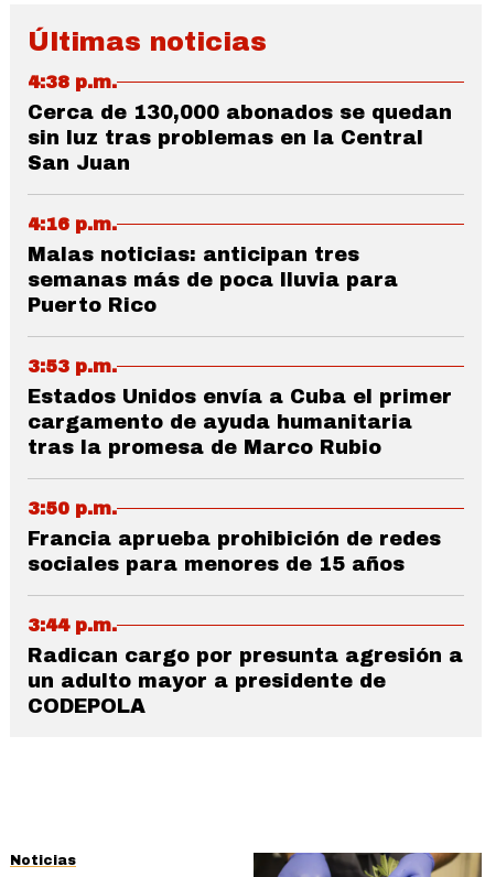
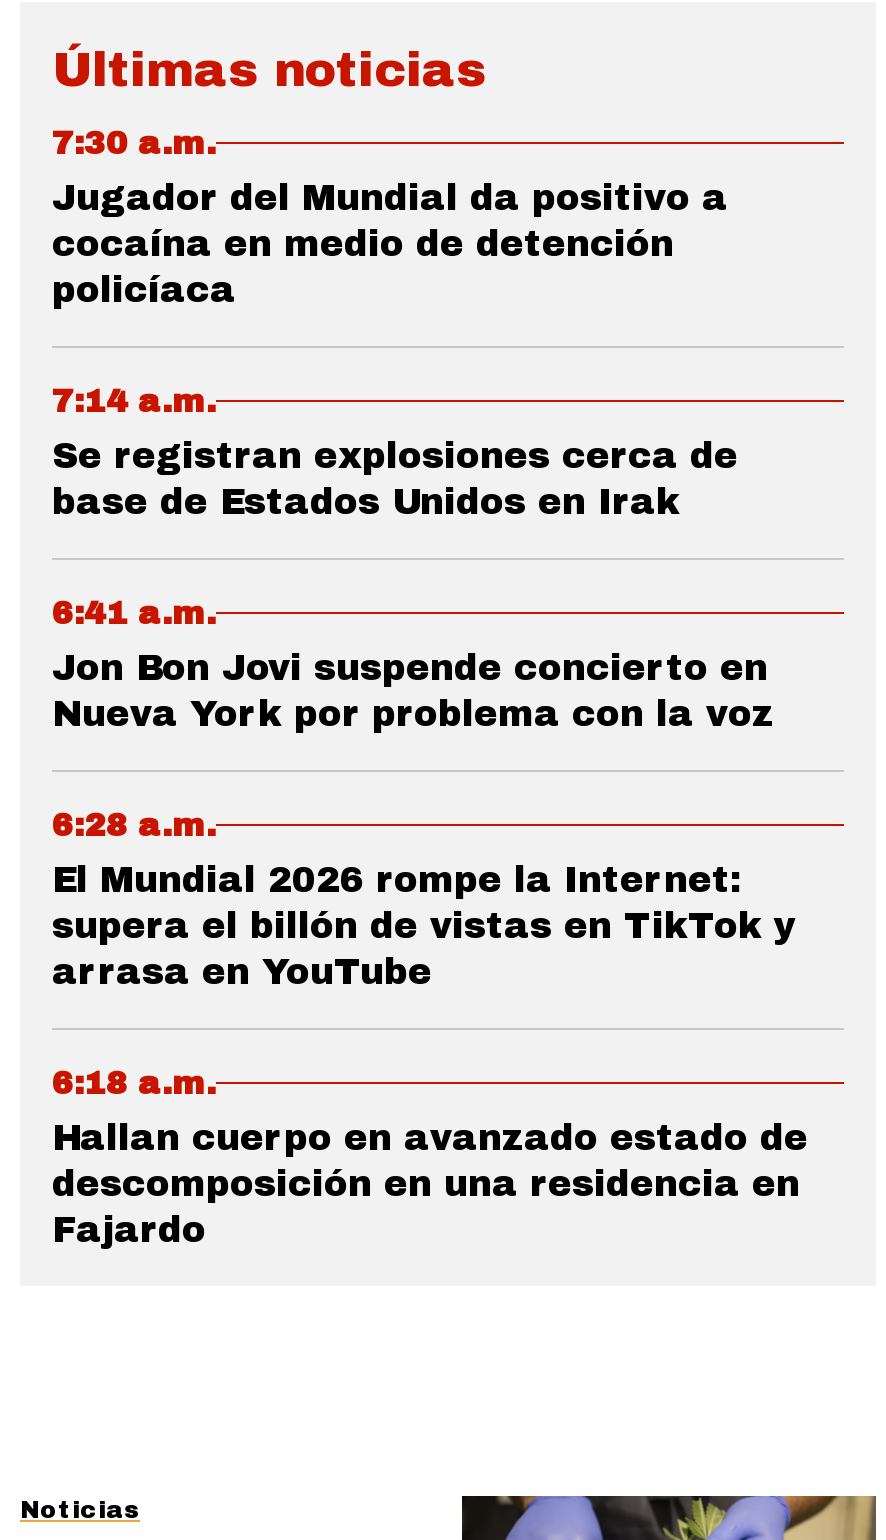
- 4:38 p.m.
- Cerca de 130,000 abonados se quedan
- sin luz tras problemas en la Central
- San Juan
+ 7:30 a.m.
+ Jugador del Mundial da positivo a
+ cocaína en medio de detención
+ policíaca

- 4:16 p.m.
- Malas noticias: anticipan tres
- semanas más de poca lluvia para
- Puerto Rico
+ 7:14 a.m.
+ Se registran explosiones cerca de
+ base de Estados Unidos en Irak

- 3:53 p.m.
- Estados Unidos envía a Cuba el primer
- cargamento de ayuda humanitaria
- tras la promesa de Marco Rubio
+ 6:41 a.m.
+ Jon Bon Jovi suspende concierto en
+ Nueva York por problema con la voz

- 3:50 p.m.
- Francia aprueba prohibición de redes
- sociales para menores de 15 años
+ 6:28 a.m.
+ El Mundial 2026 rompe la Internet:
+ supera el billón de vistas en TikTok y
+ arrasa en YouTube

- 3:44 p.m.
- Radican cargo por presunta agresión a
- un adulto mayor a presidente de
- CODEPOLA
+ 6:18 a.m.
+ Hallan cuerpo en avanzado estado de
+ descomposición en una residencia en
+ Fajardo
